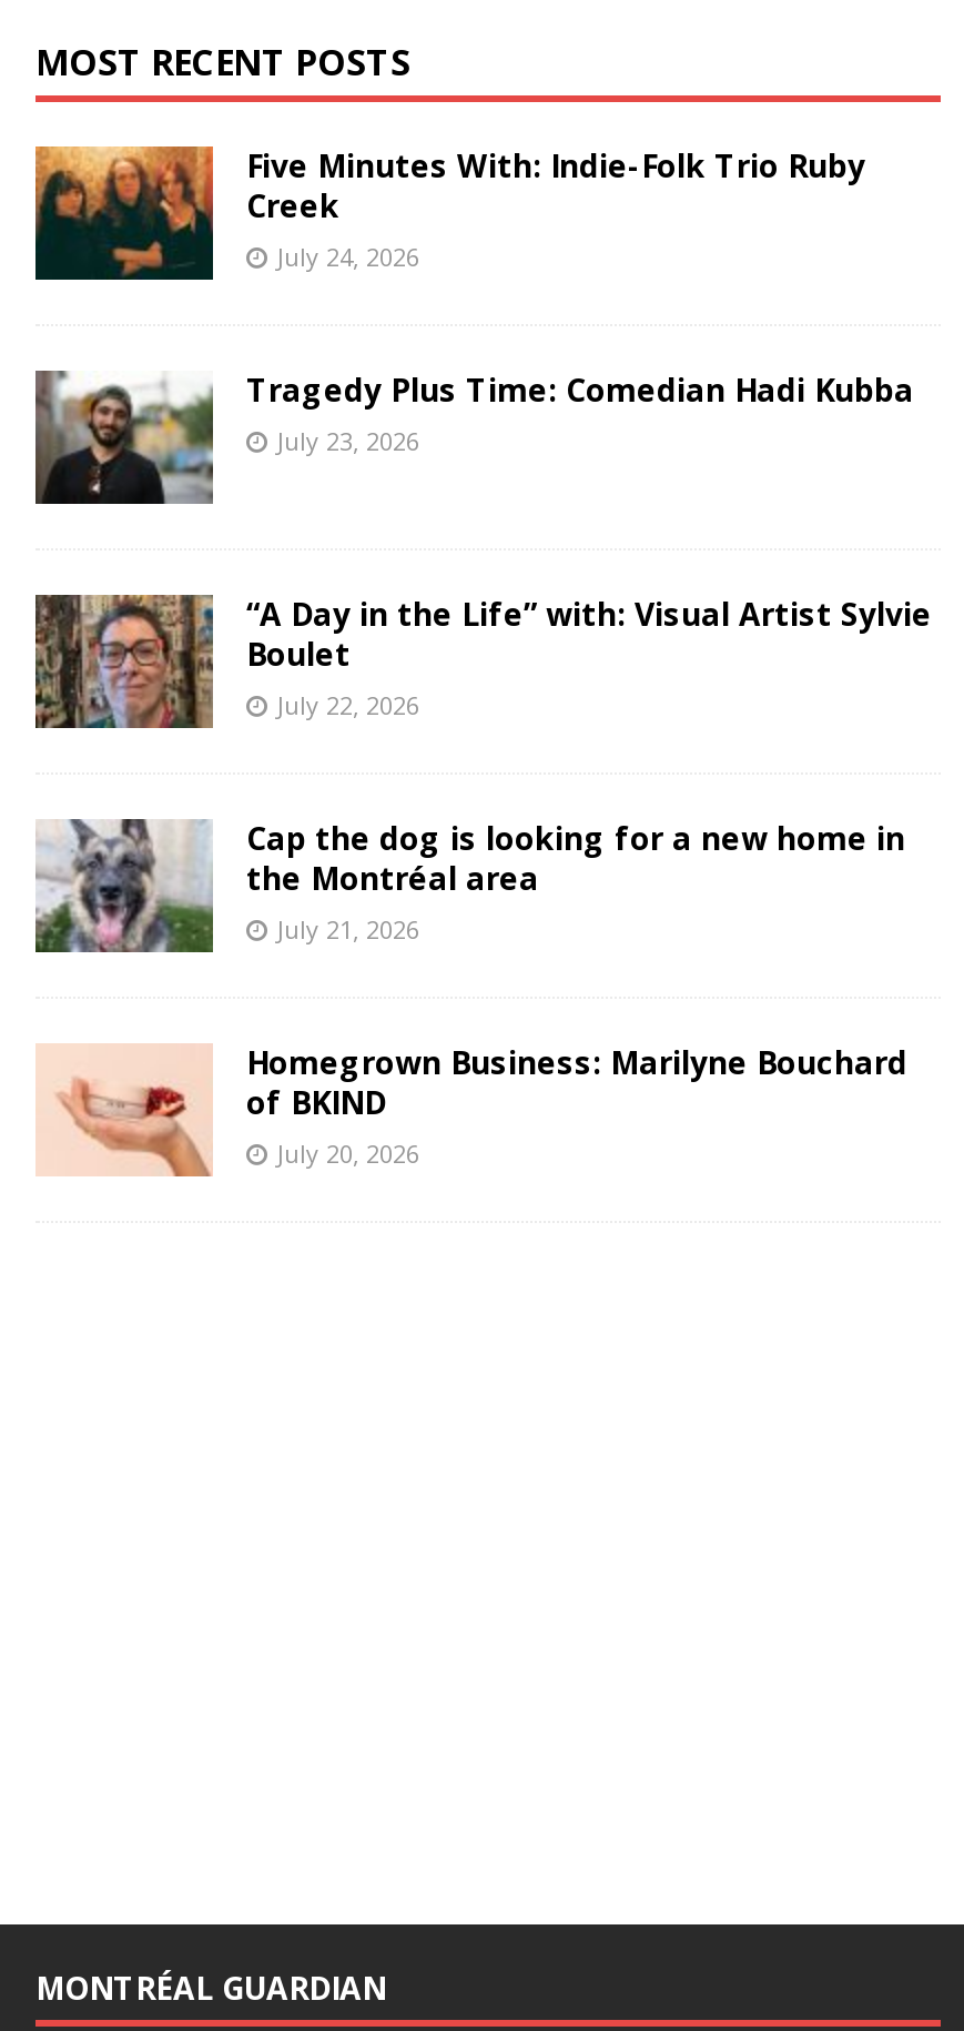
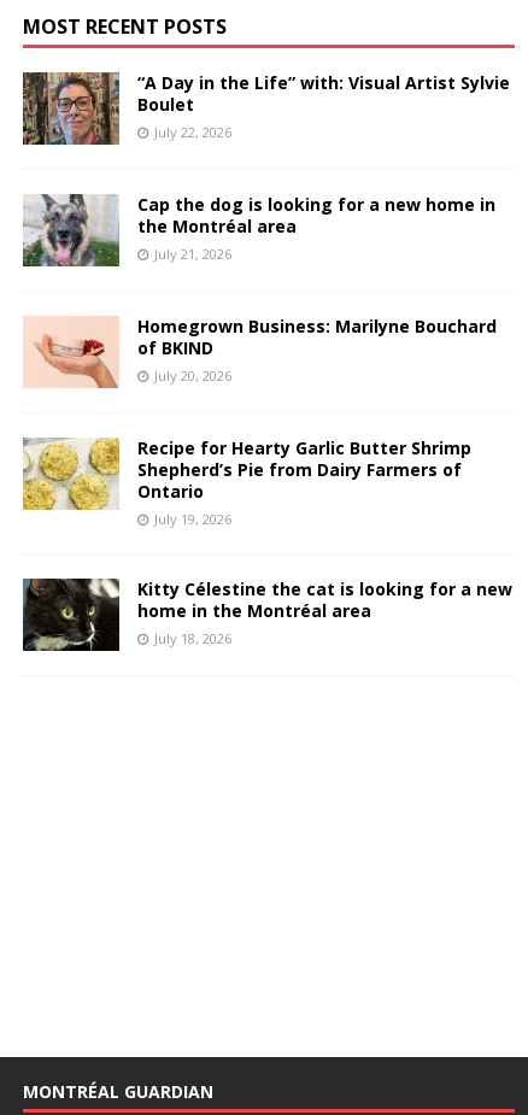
- [image]
- Five Minutes With: Indie-Folk Trio Ruby
- Creek
- July 24, 2026
- Tragedy Plus Time: Comedian Hadi Kubba
- July 23, 2026

- [image]

moved up: [image] | “A Day in the Life” with: Visual Artist Sylvie | Boulet | ... | of BKIND | July 20, 2026

+ [image]
+ Recipe for Hearty Garlic Butter Shrimp
+ Shepherd’s Pie from Dairy Farmers of
+ Ontario
+ July 19, 2026
+ Kitty Célestine the cat is looking for a new
+ home in the Montréal area
+ July 18, 2026

+ [image]
